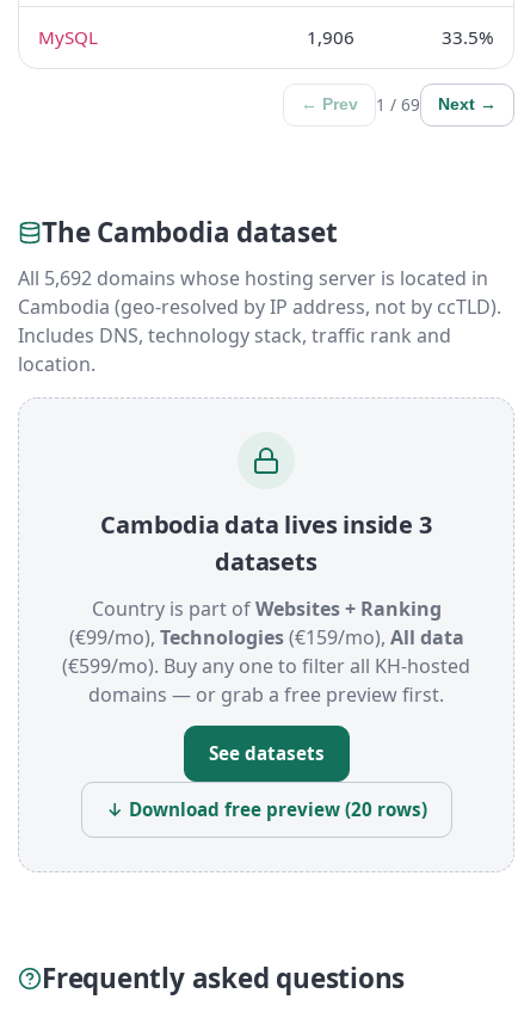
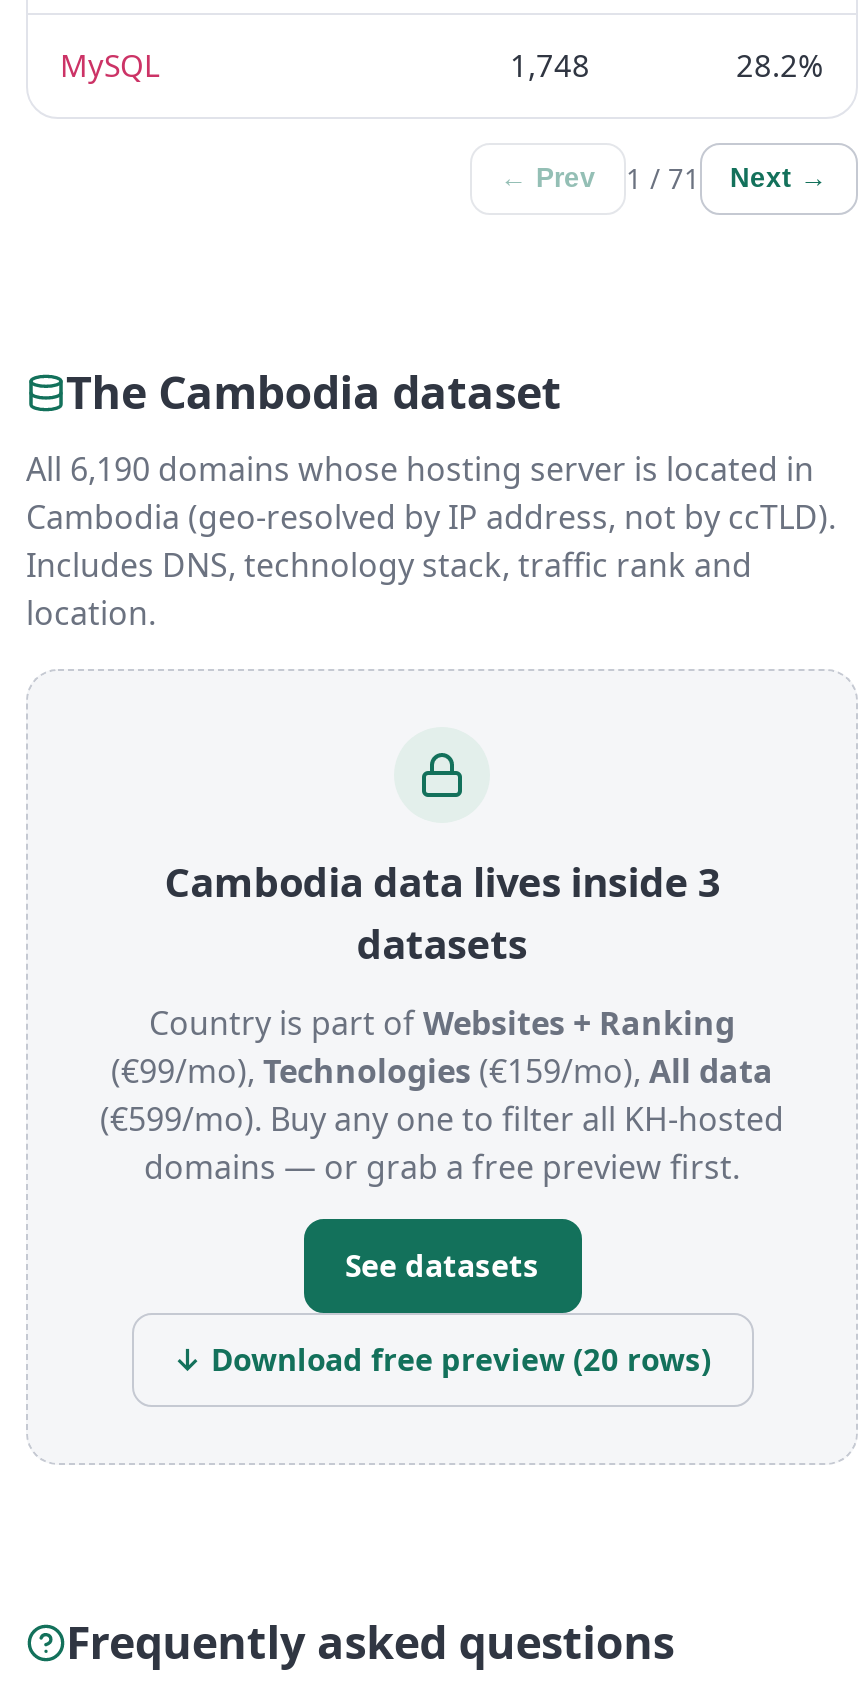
- 1,906
+ 1,748

- 33.5%
+ 28.2%

- 1 / 69
+ 1 / 71

- All 5,692 domains whose hosting server is located in
+ All 6,190 domains whose hosting server is located in
